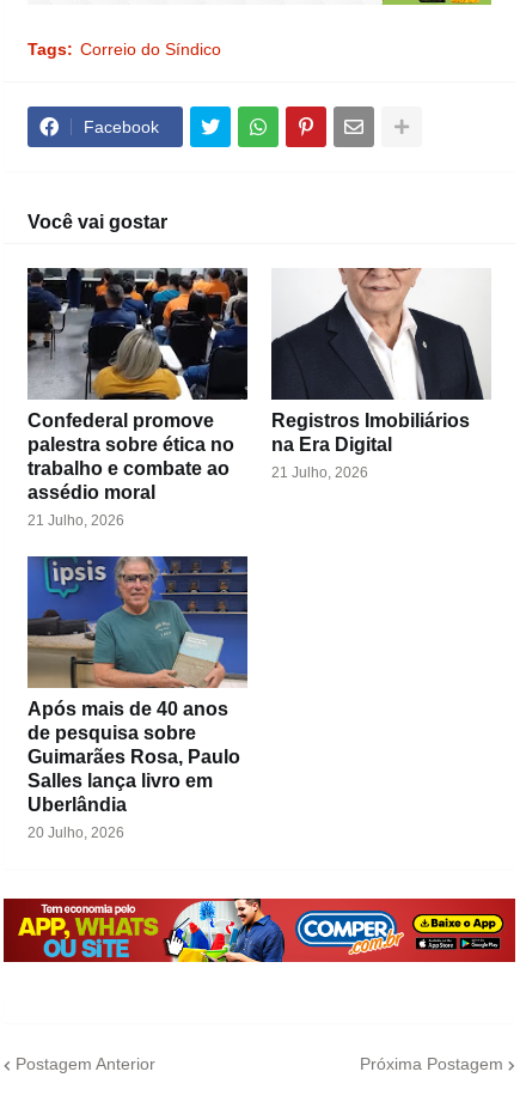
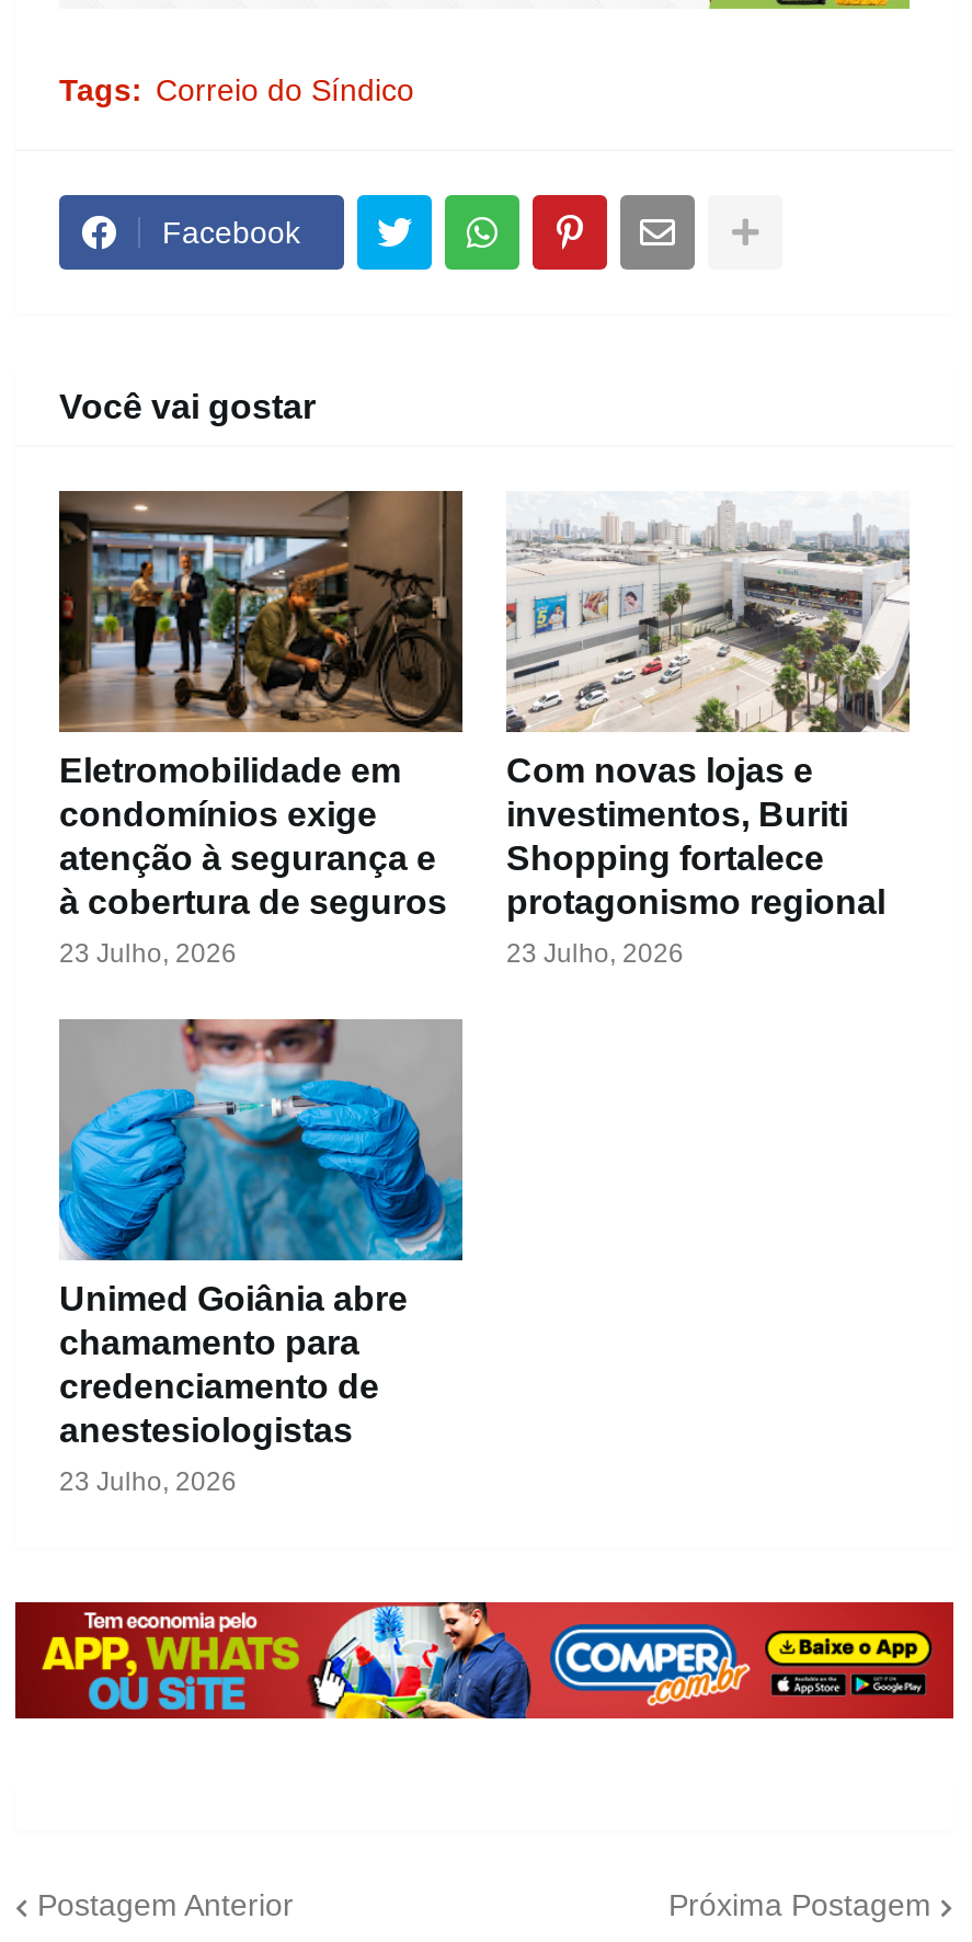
- [image]
- Confederal promove
- palestra sobre ética no
- trabalho e combate ao
- assédio moral
+ [image]
+ Eletromobilidade em
+ condomínios exige
+ atenção à segurança e
+ à cobertura de seguros

- [image]
- Registros Imobiliários
- na Era Digital
+ [image]
+ Com novas lojas e
+ investimentos, Buriti
+ Shopping fortalece
+ protagonismo regional

- 21 Julho, 2026
+ 23 Julho, 2026

- 21 Julho, 2026
+ 23 Julho, 2026

- [image]
- Após mais de 40 anos
- de pesquisa sobre
- Guimarães Rosa, Paulo
- Salles lança livro em
- Uberlândia
+ [image]
+ Unimed Goiânia abre
+ chamamento para
+ credenciamento de
+ anestesiologistas

- 20 Julho, 2026
+ 23 Julho, 2026
